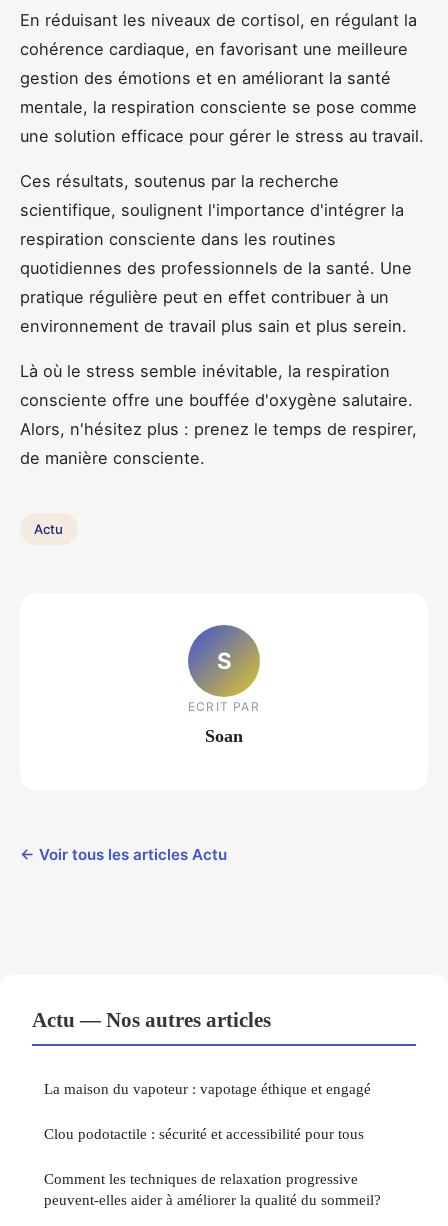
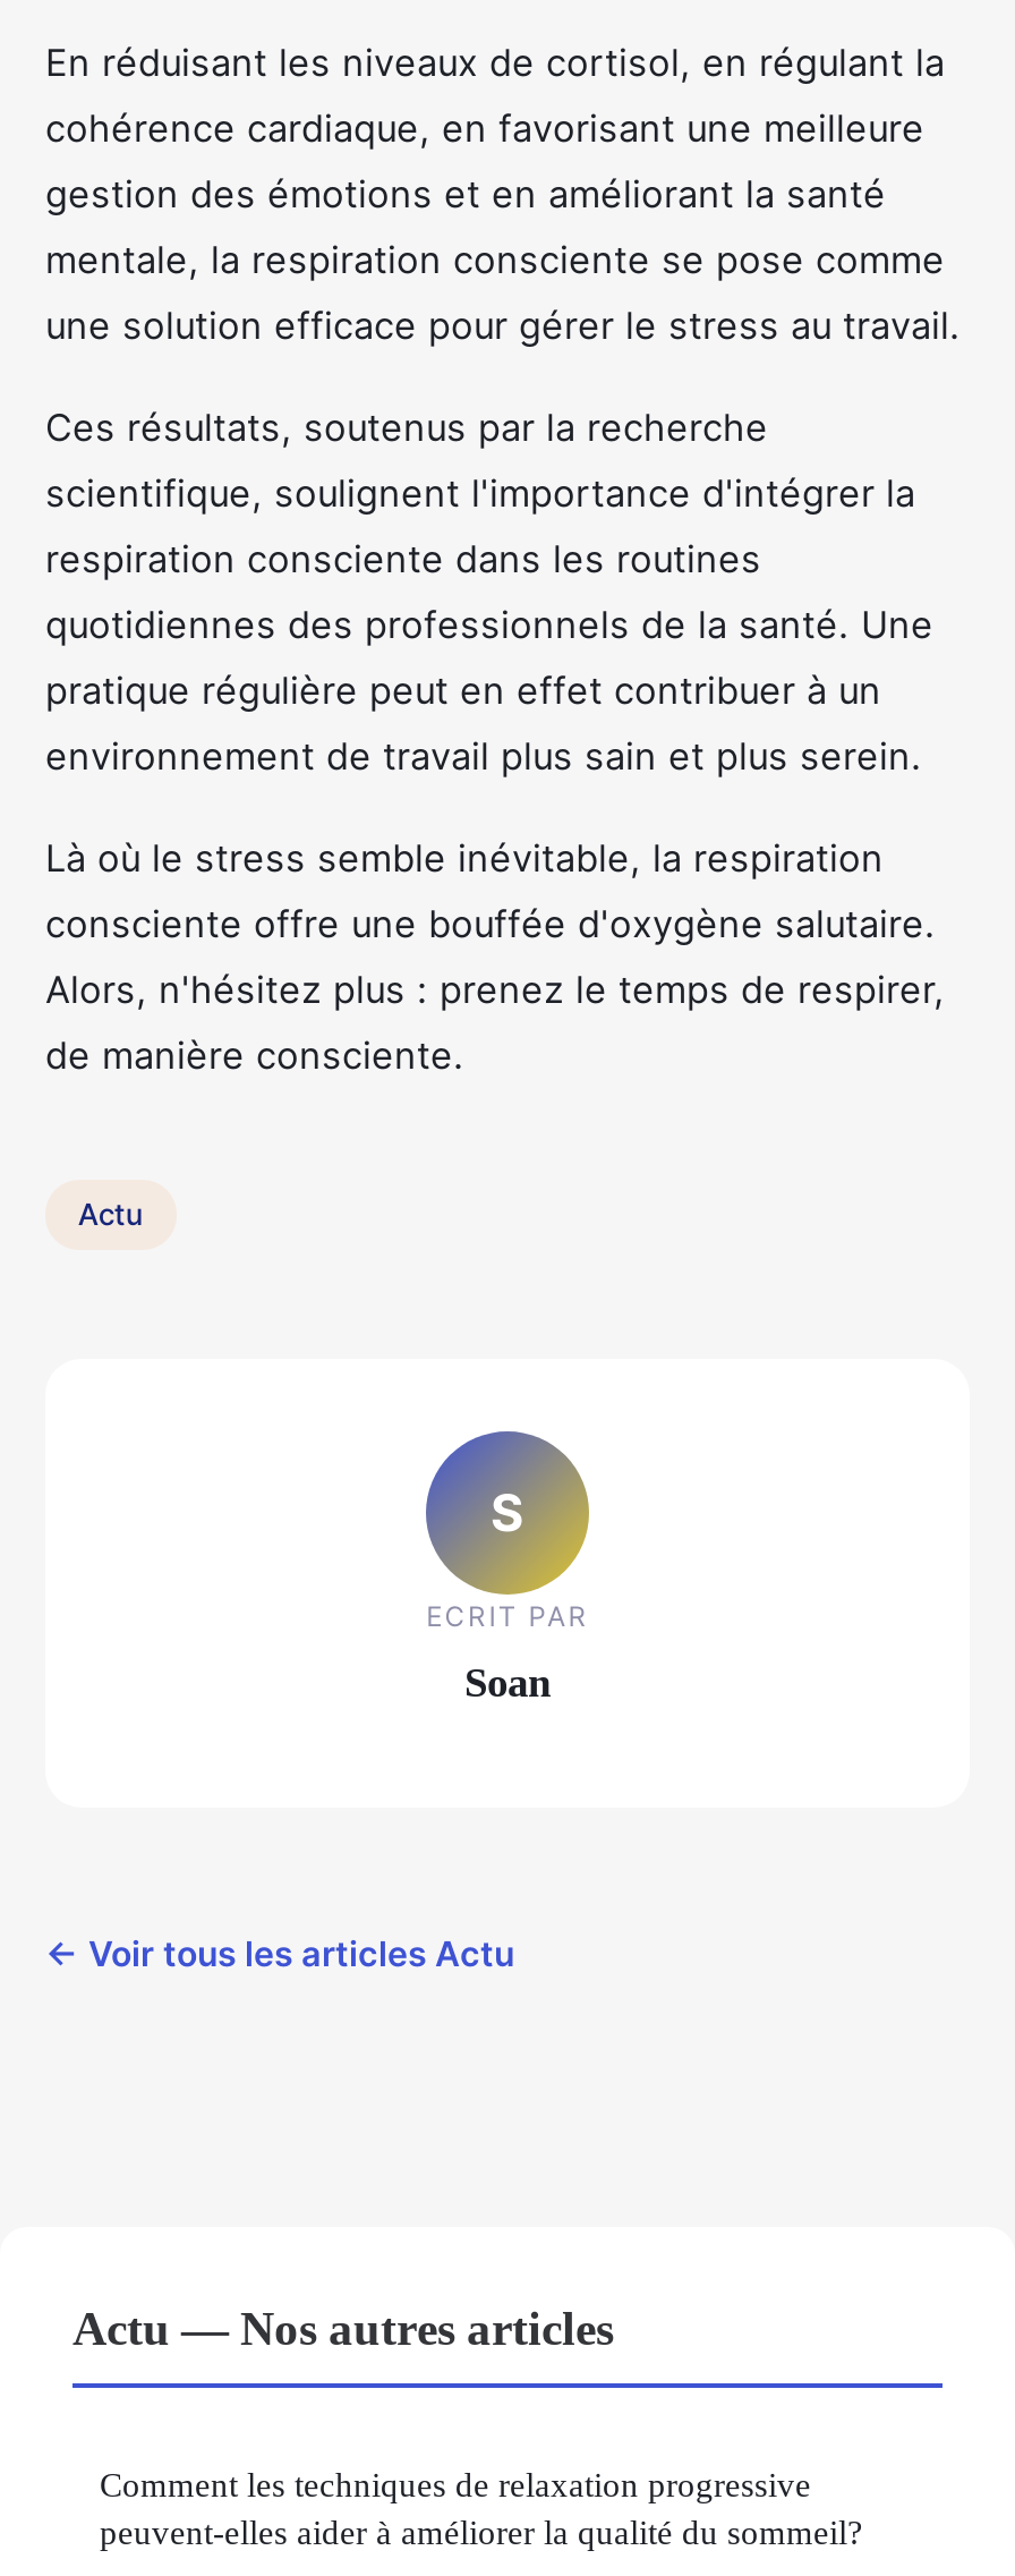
- La maison du vapoteur : vapotage éthique et engagé
- Clou podotactile : sécurité et accessibilité pour tous
